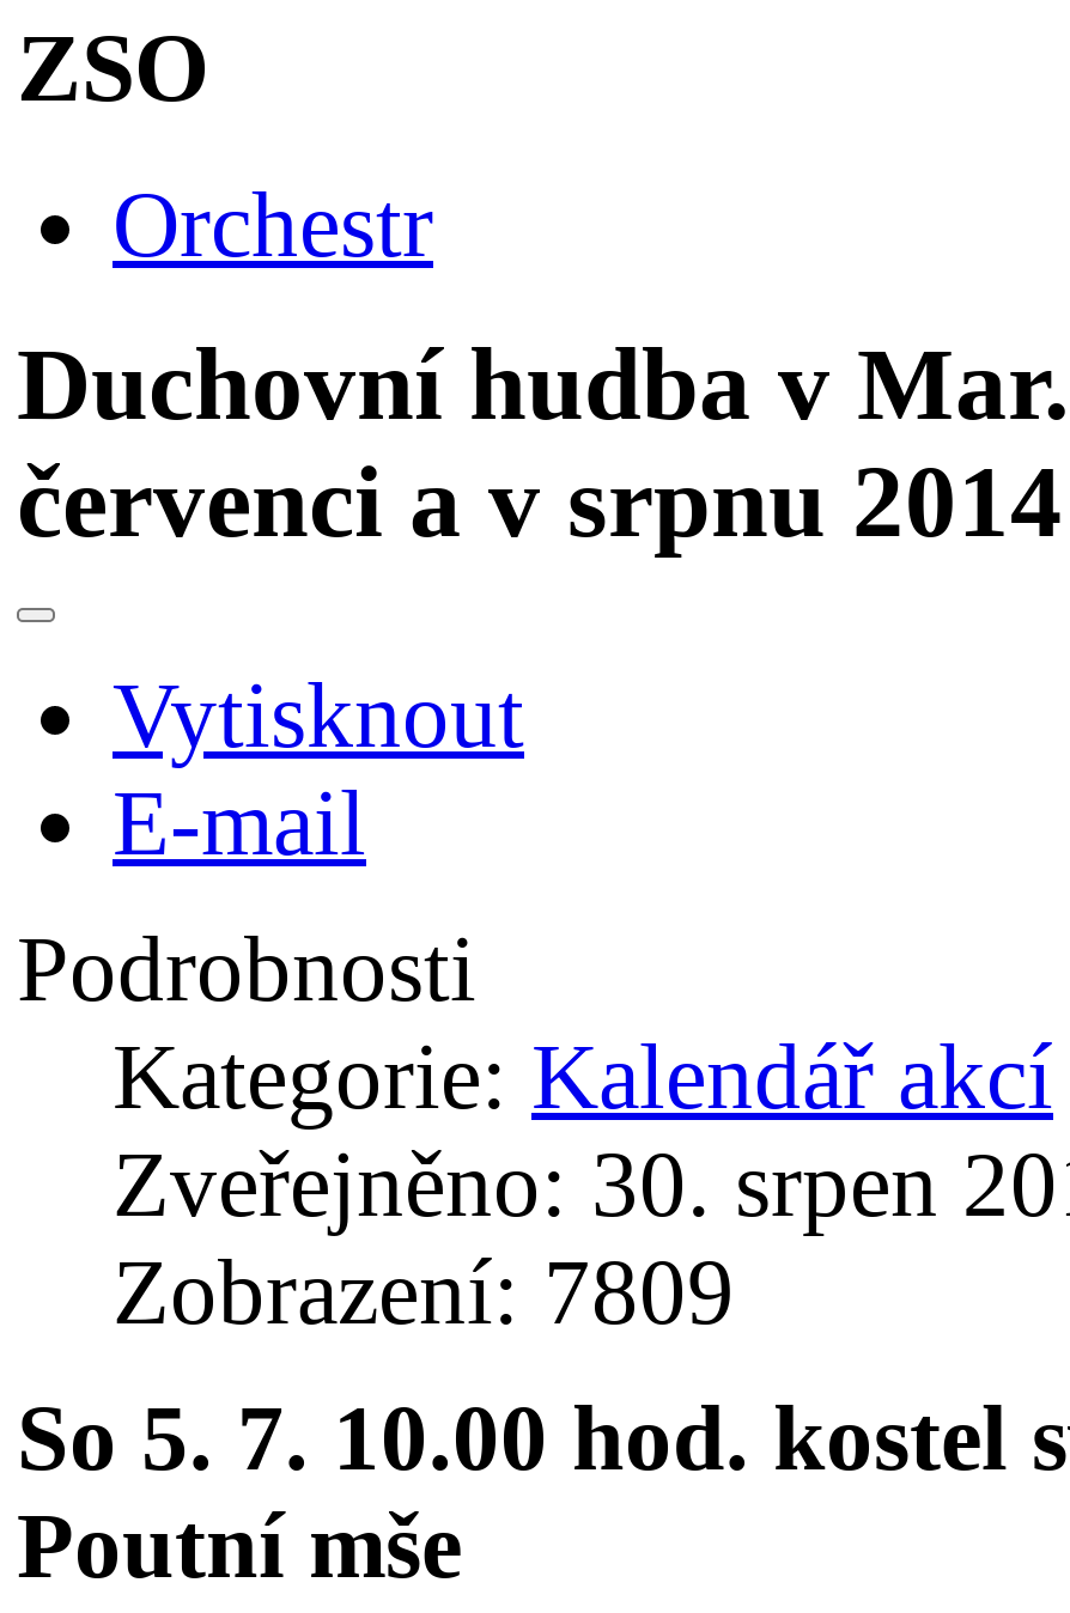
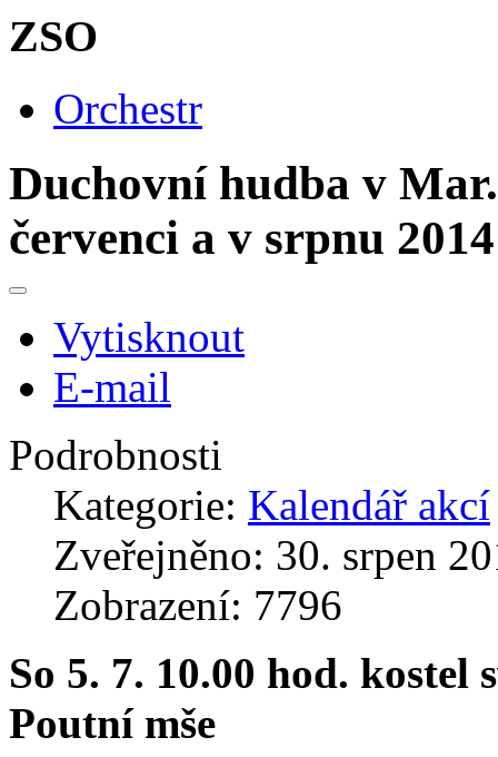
- Zobrazení: 7809
+ Zobrazení: 7796
